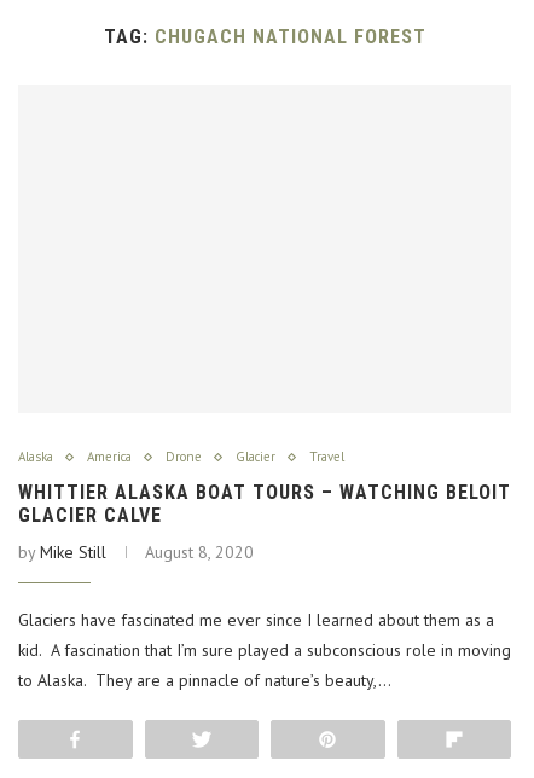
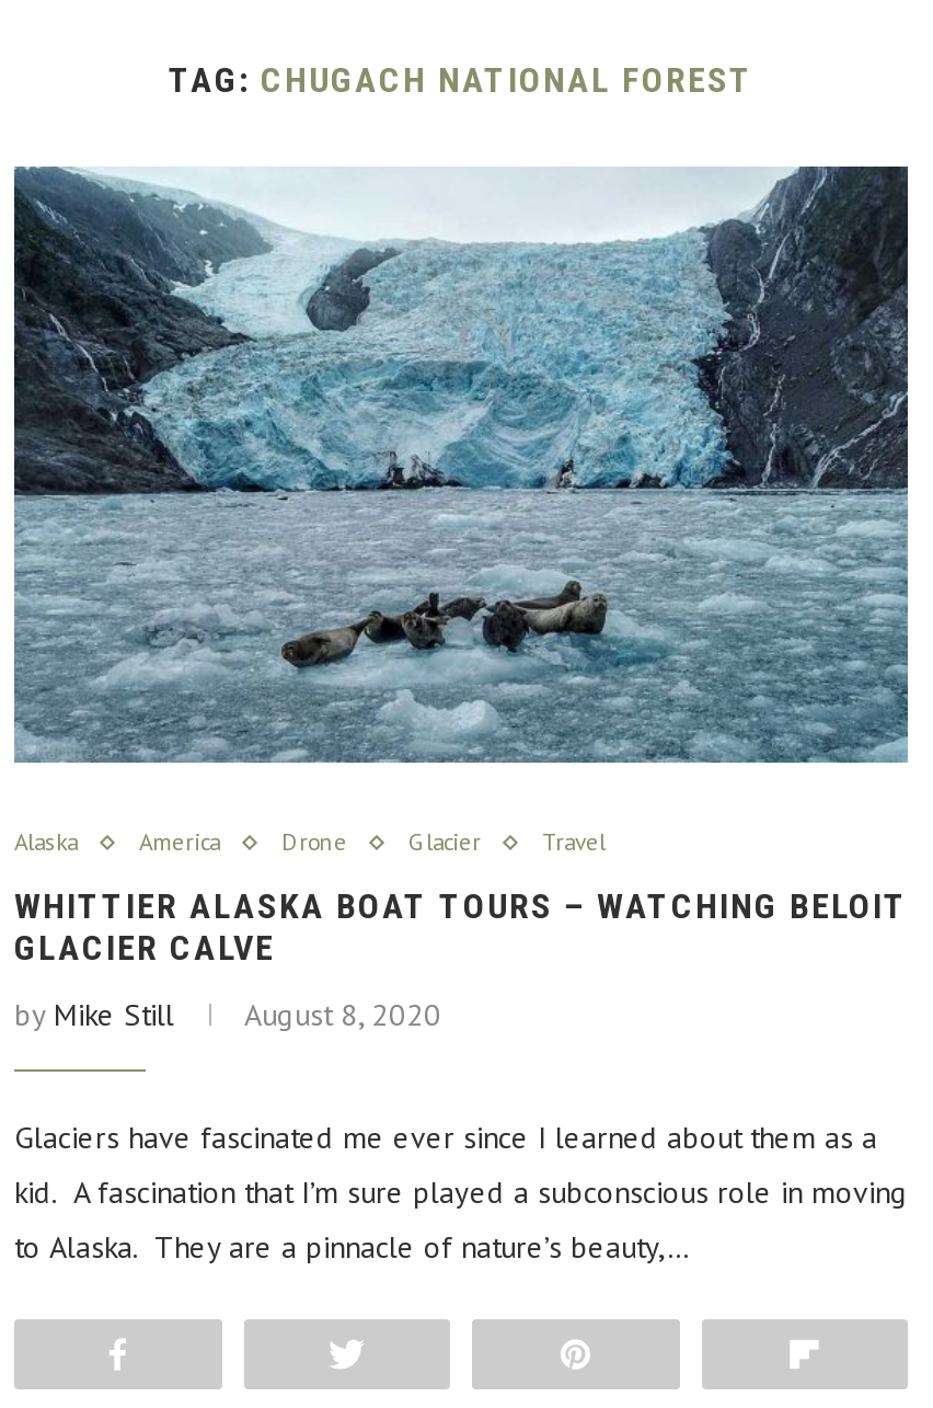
+ [image]
